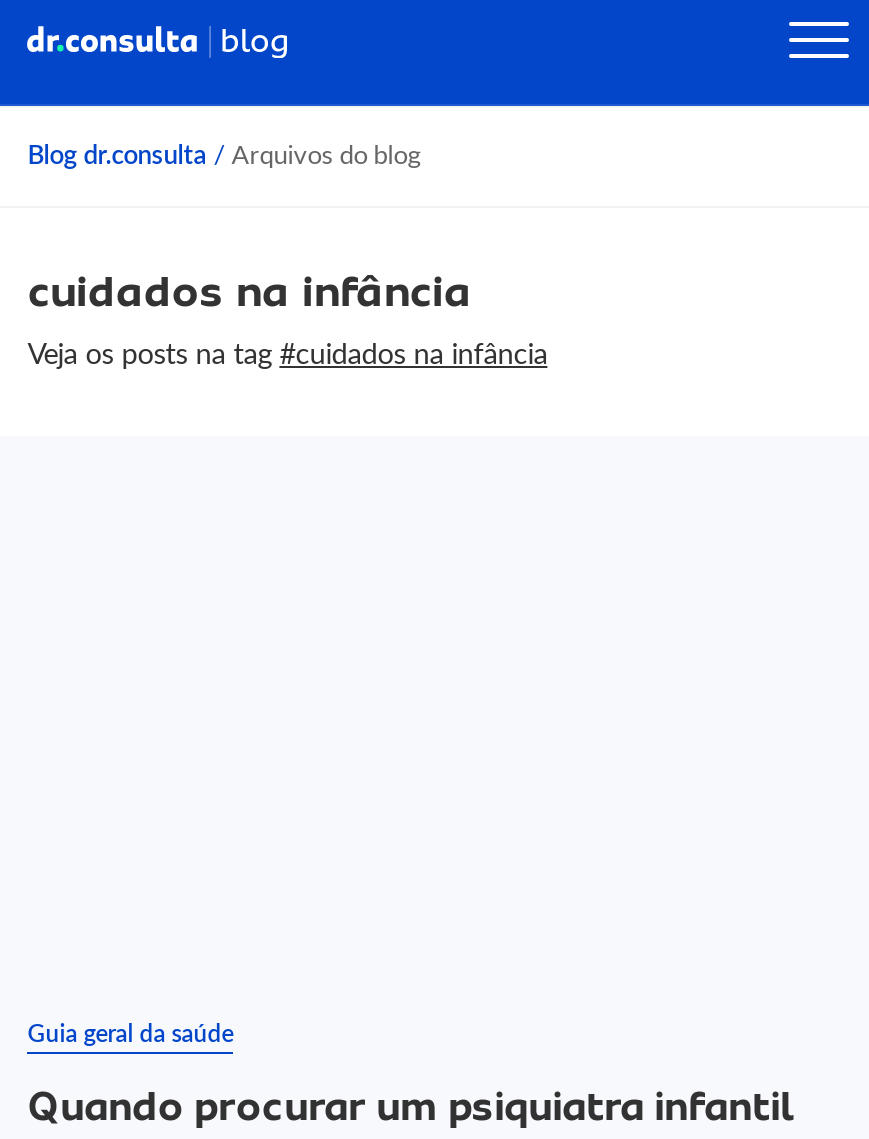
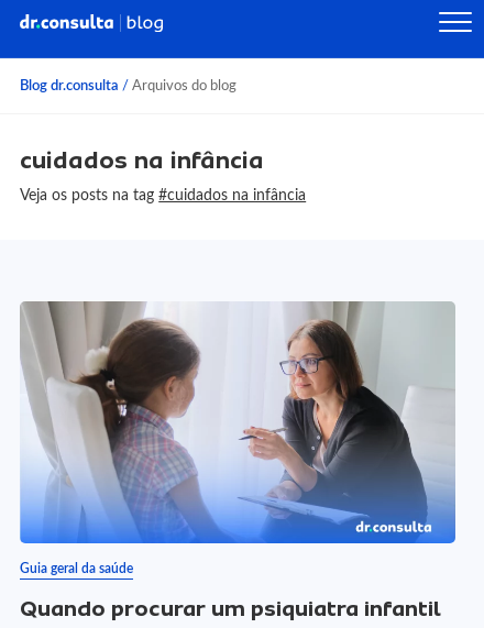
+ [image]
